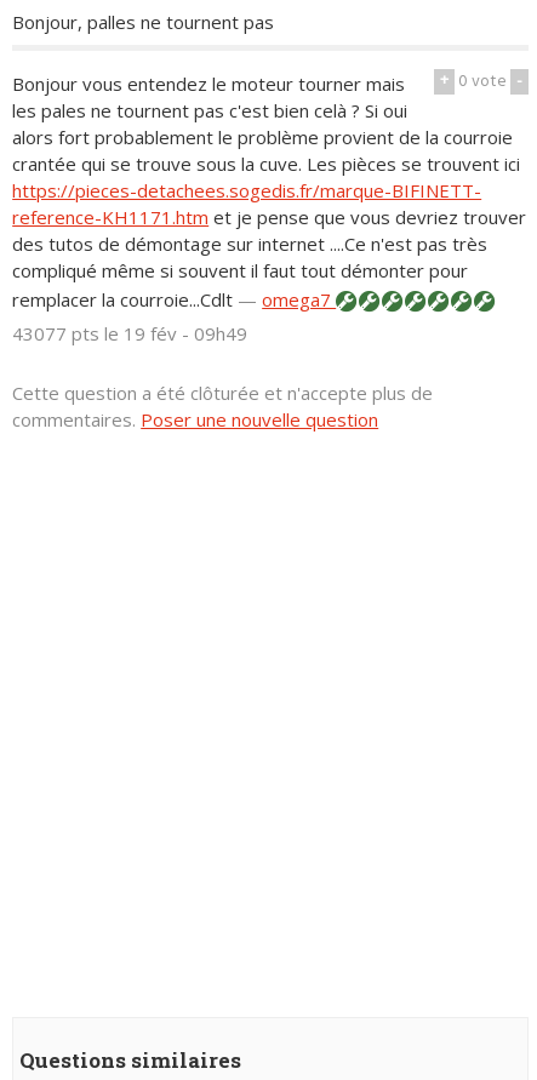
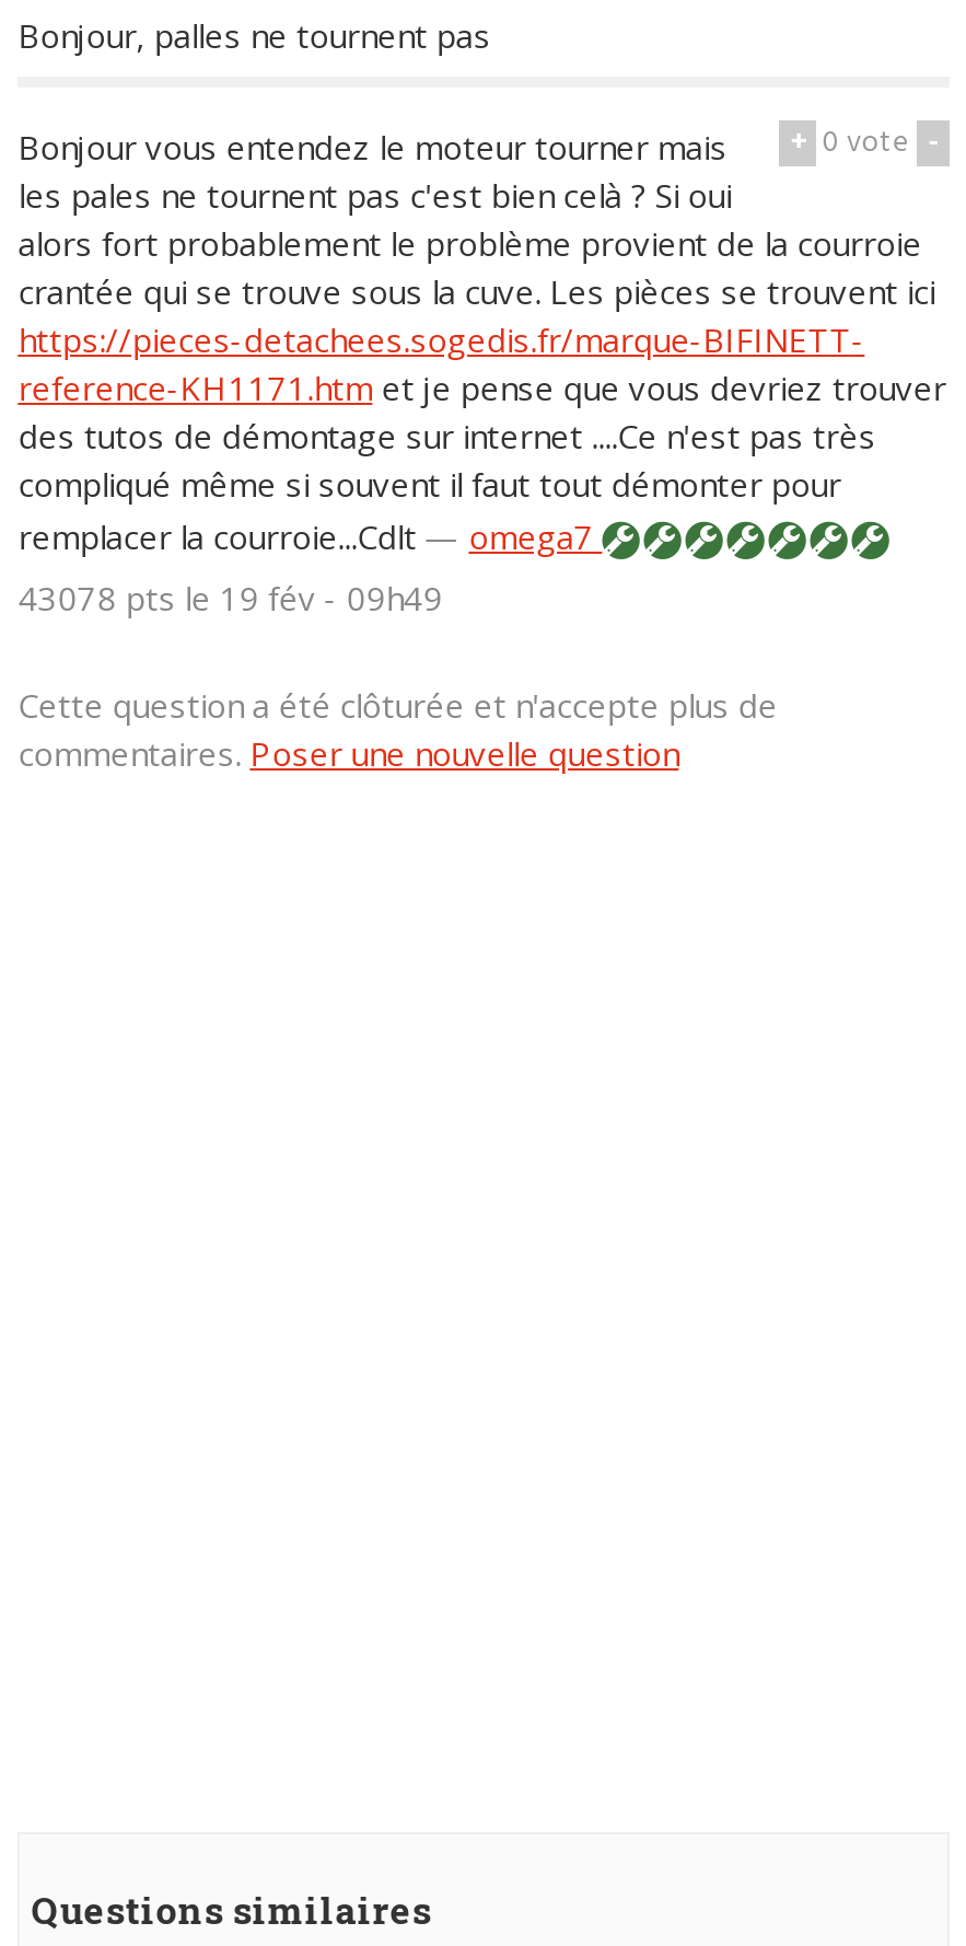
- 43077 pts le 19 fév - 09h49
+ 43078 pts le 19 fév - 09h49
